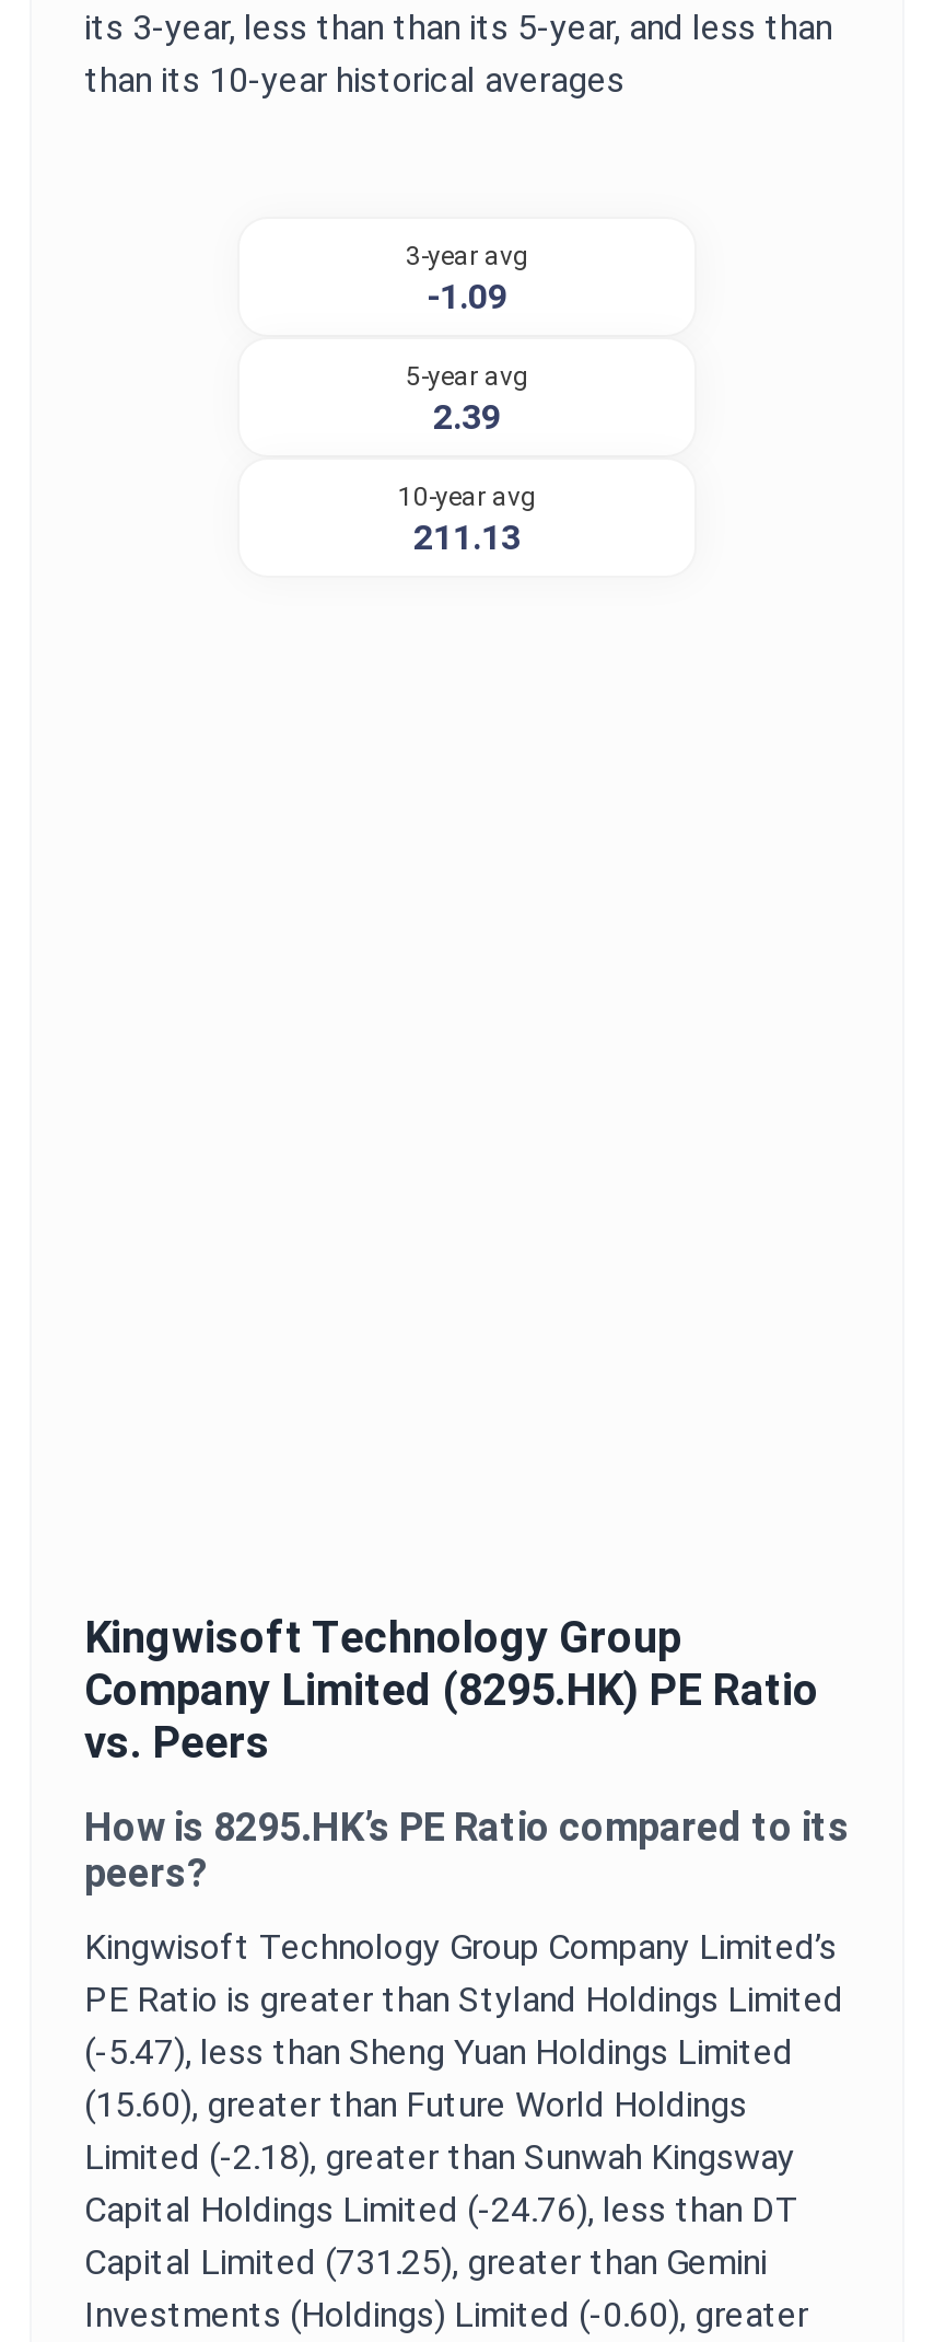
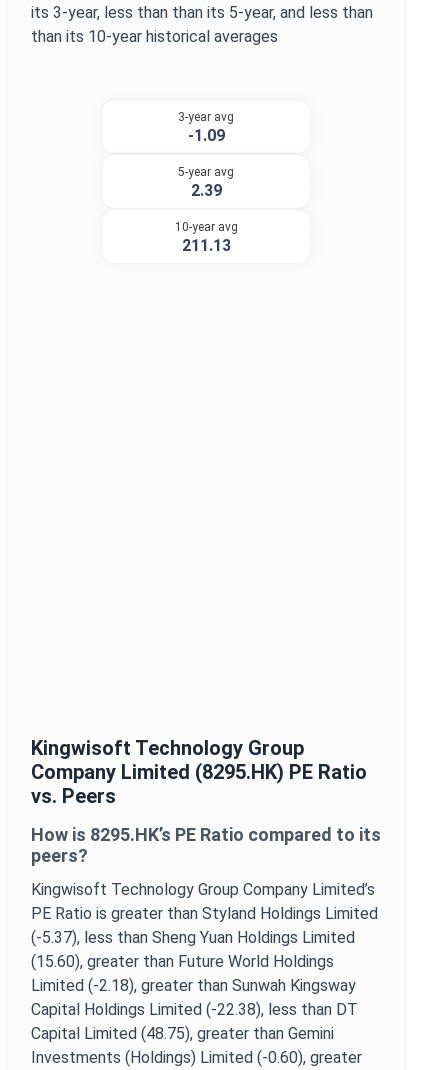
- (-5.47), less than Sheng Yuan Holdings Limited
+ (-5.37), less than Sheng Yuan Holdings Limited

- Capital Holdings Limited (-24.76), less than DT
+ Capital Holdings Limited (-22.38), less than DT

- Capital Limited (731.25), greater than Gemini
+ Capital Limited (48.75), greater than Gemini
